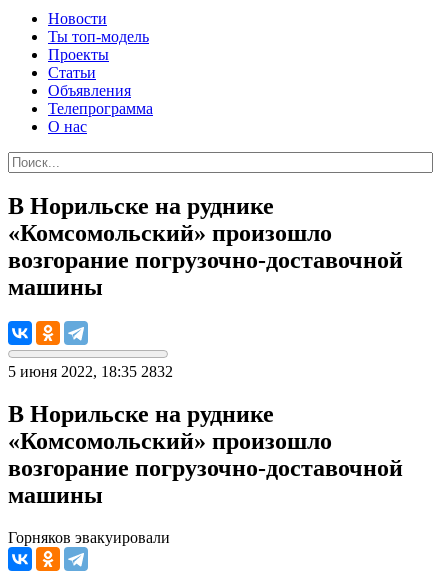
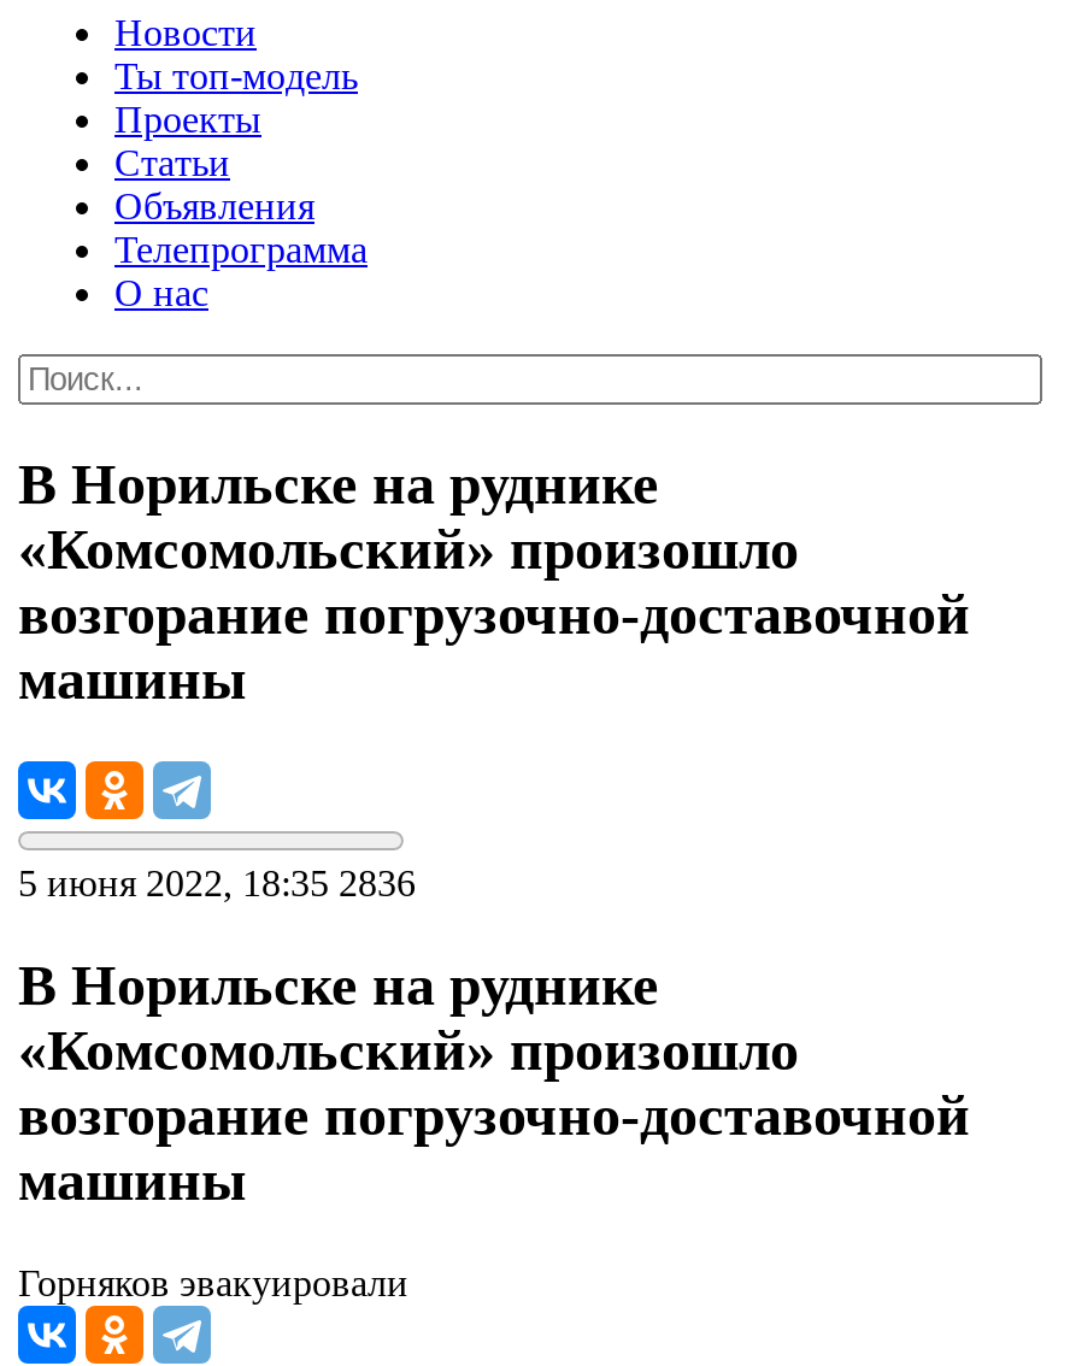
- 5 июня 2022, 18:35 2832
+ 5 июня 2022, 18:35 2836
